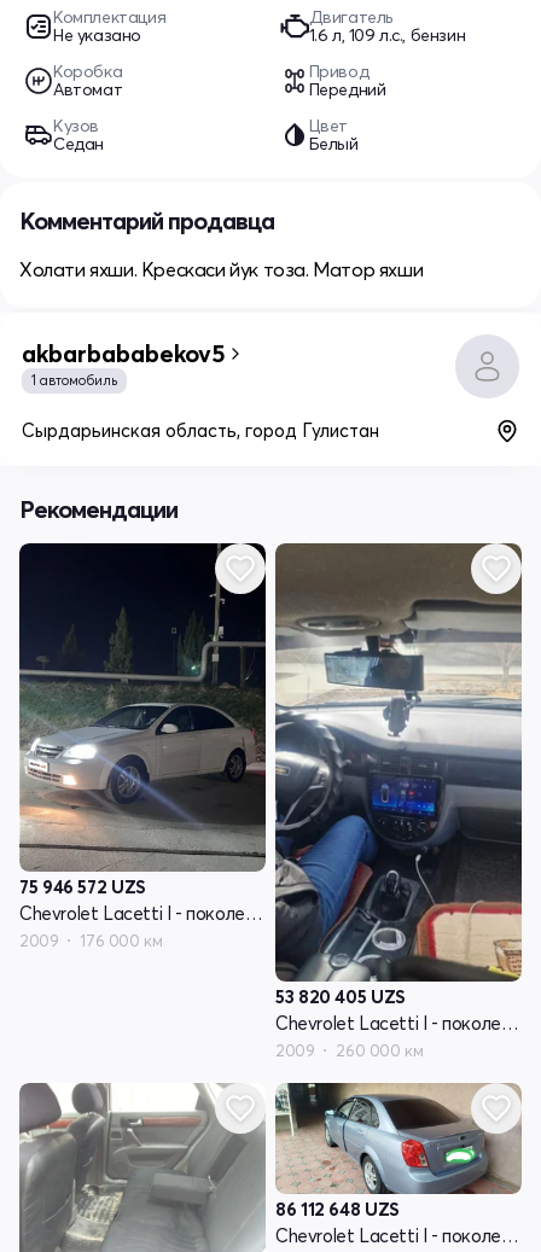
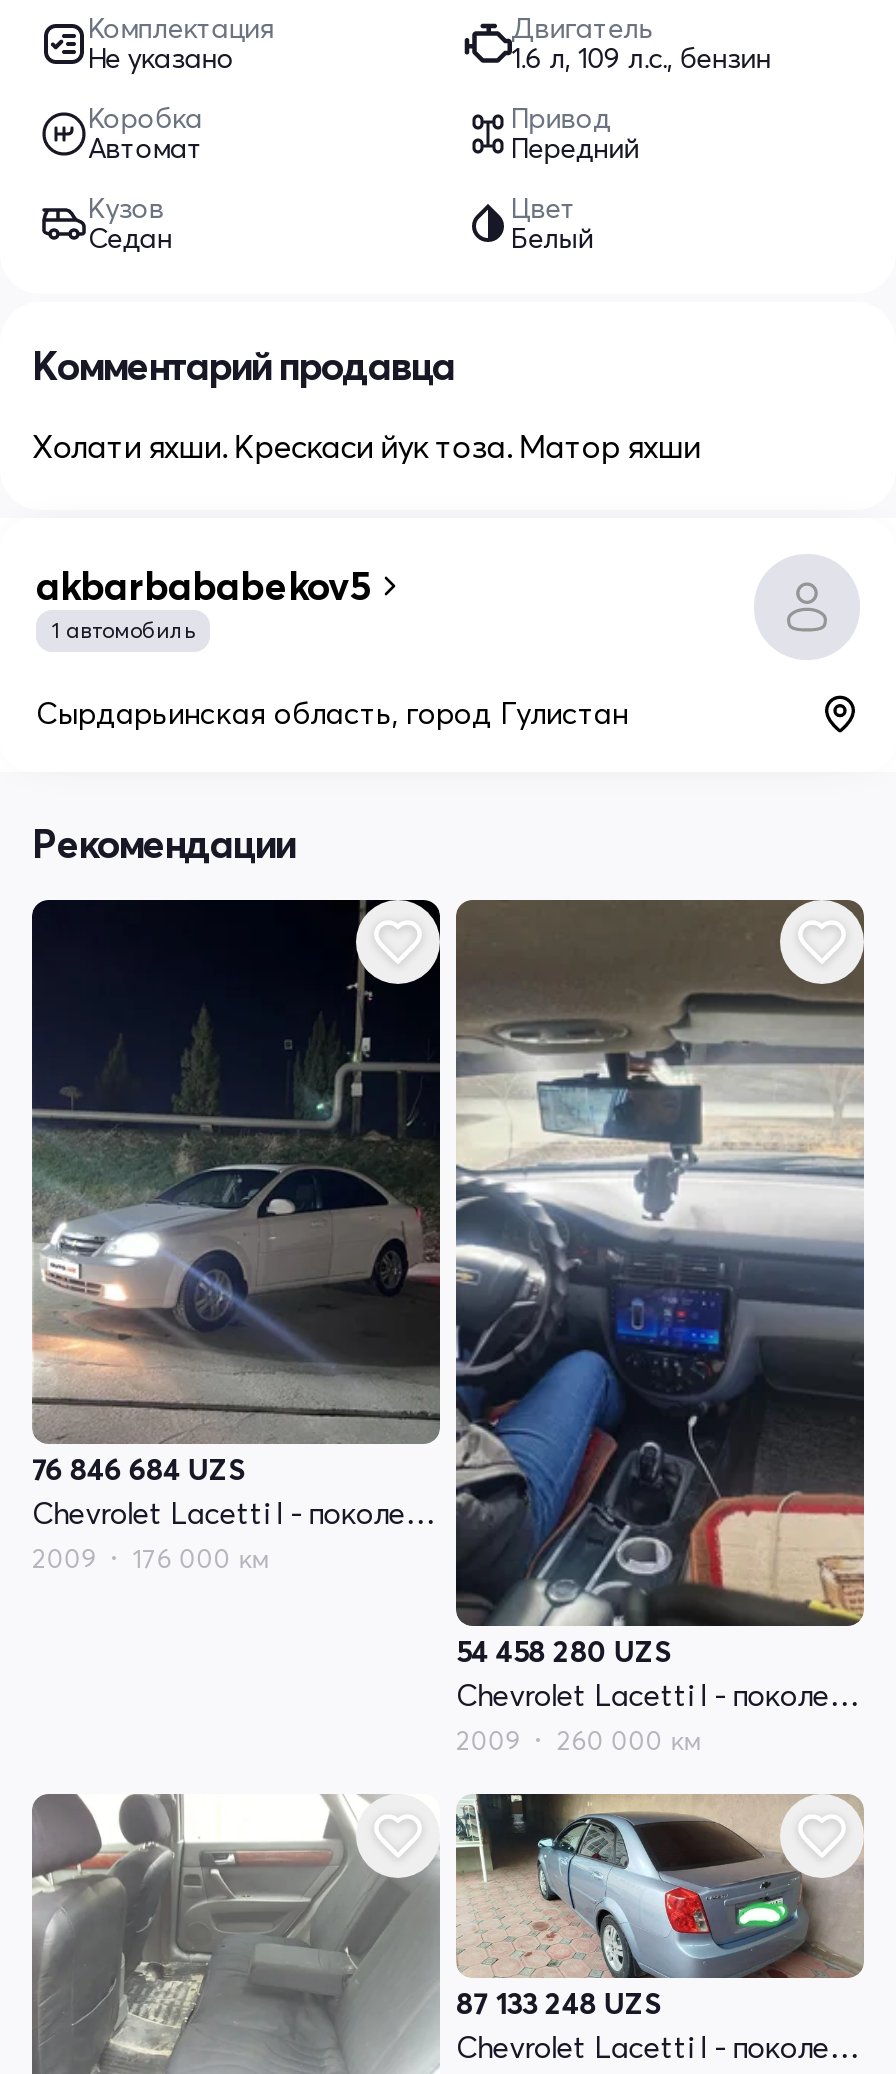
- 75 946 572 UZS
+ 76 846 684 UZS

- 53 820 405 UZS
+ 54 458 280 UZS

- 86 112 648 UZS
+ 87 133 248 UZS
